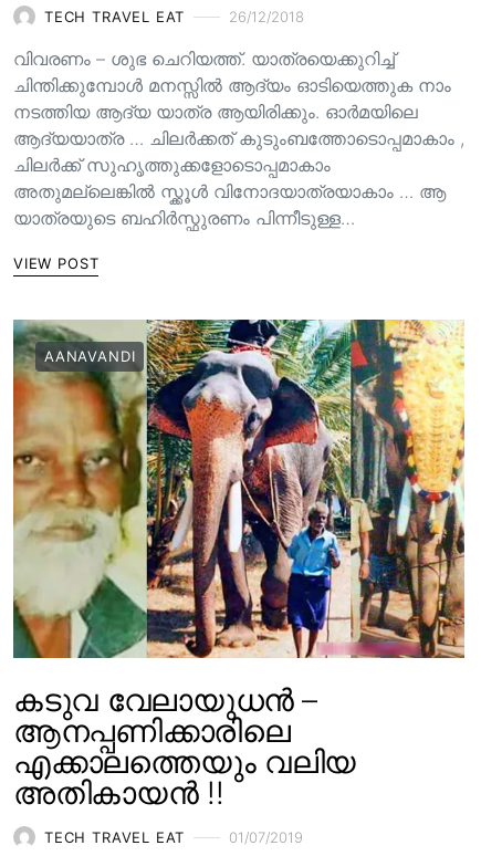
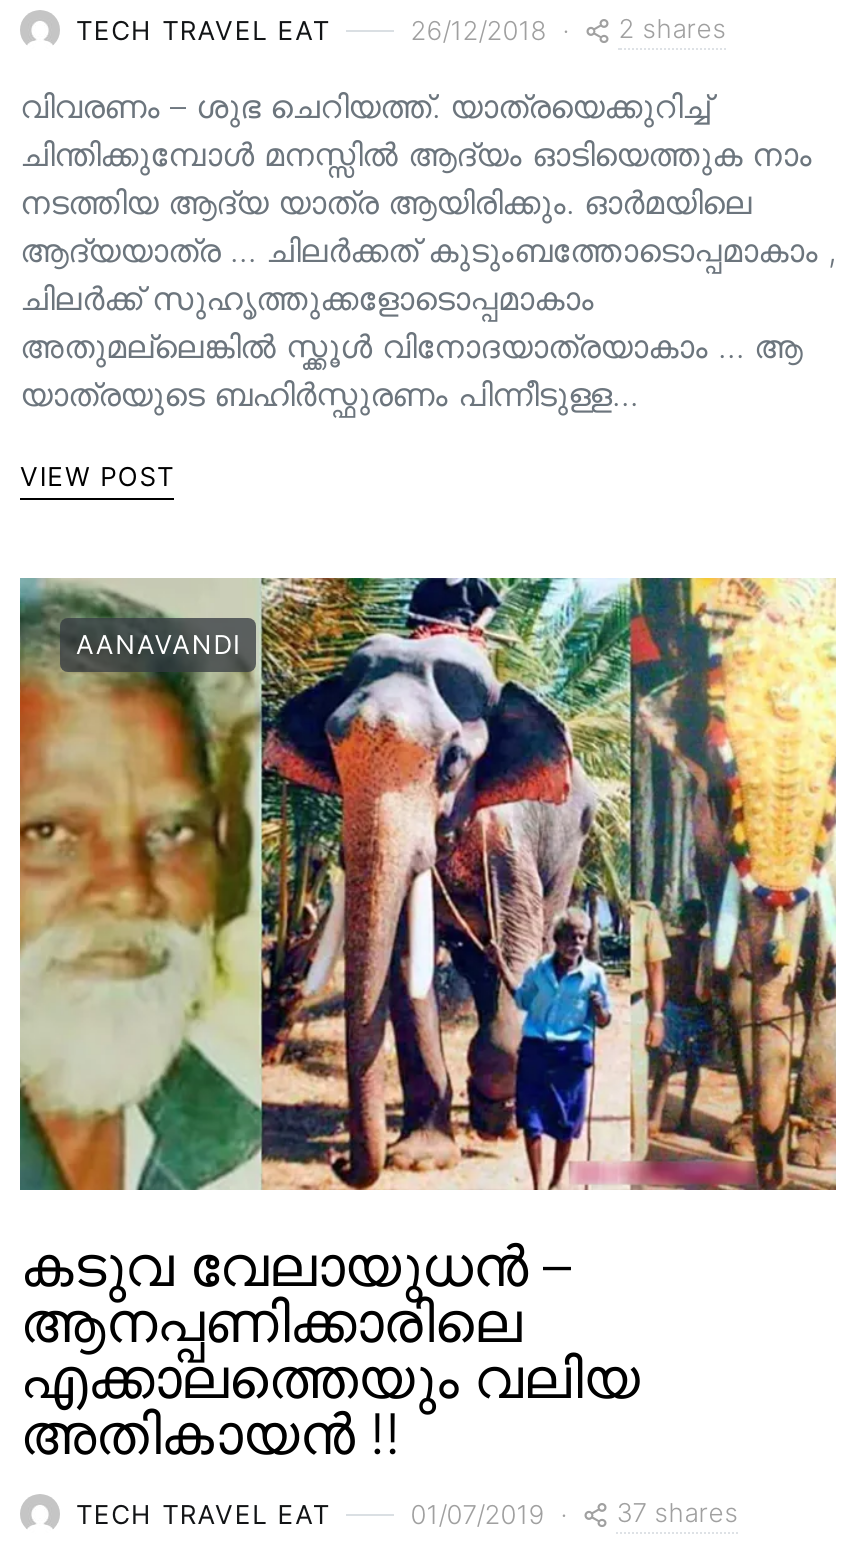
+ 2 shares

+ 37 shares
